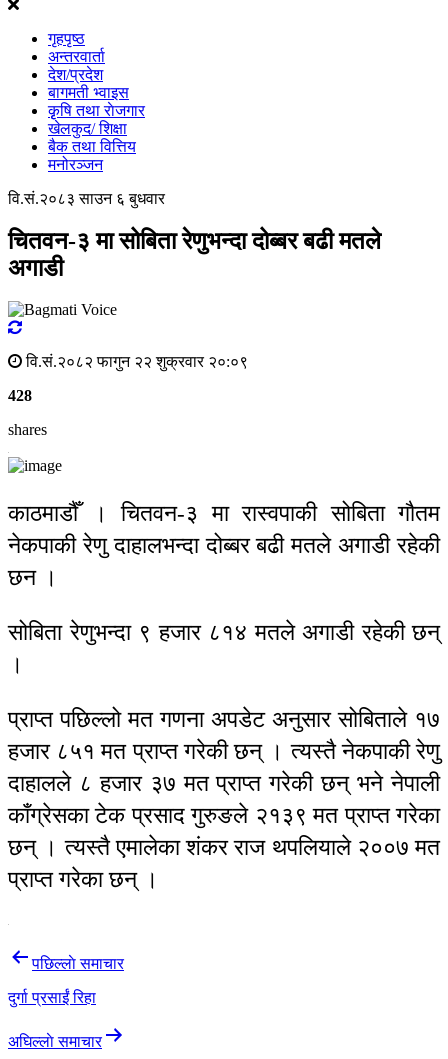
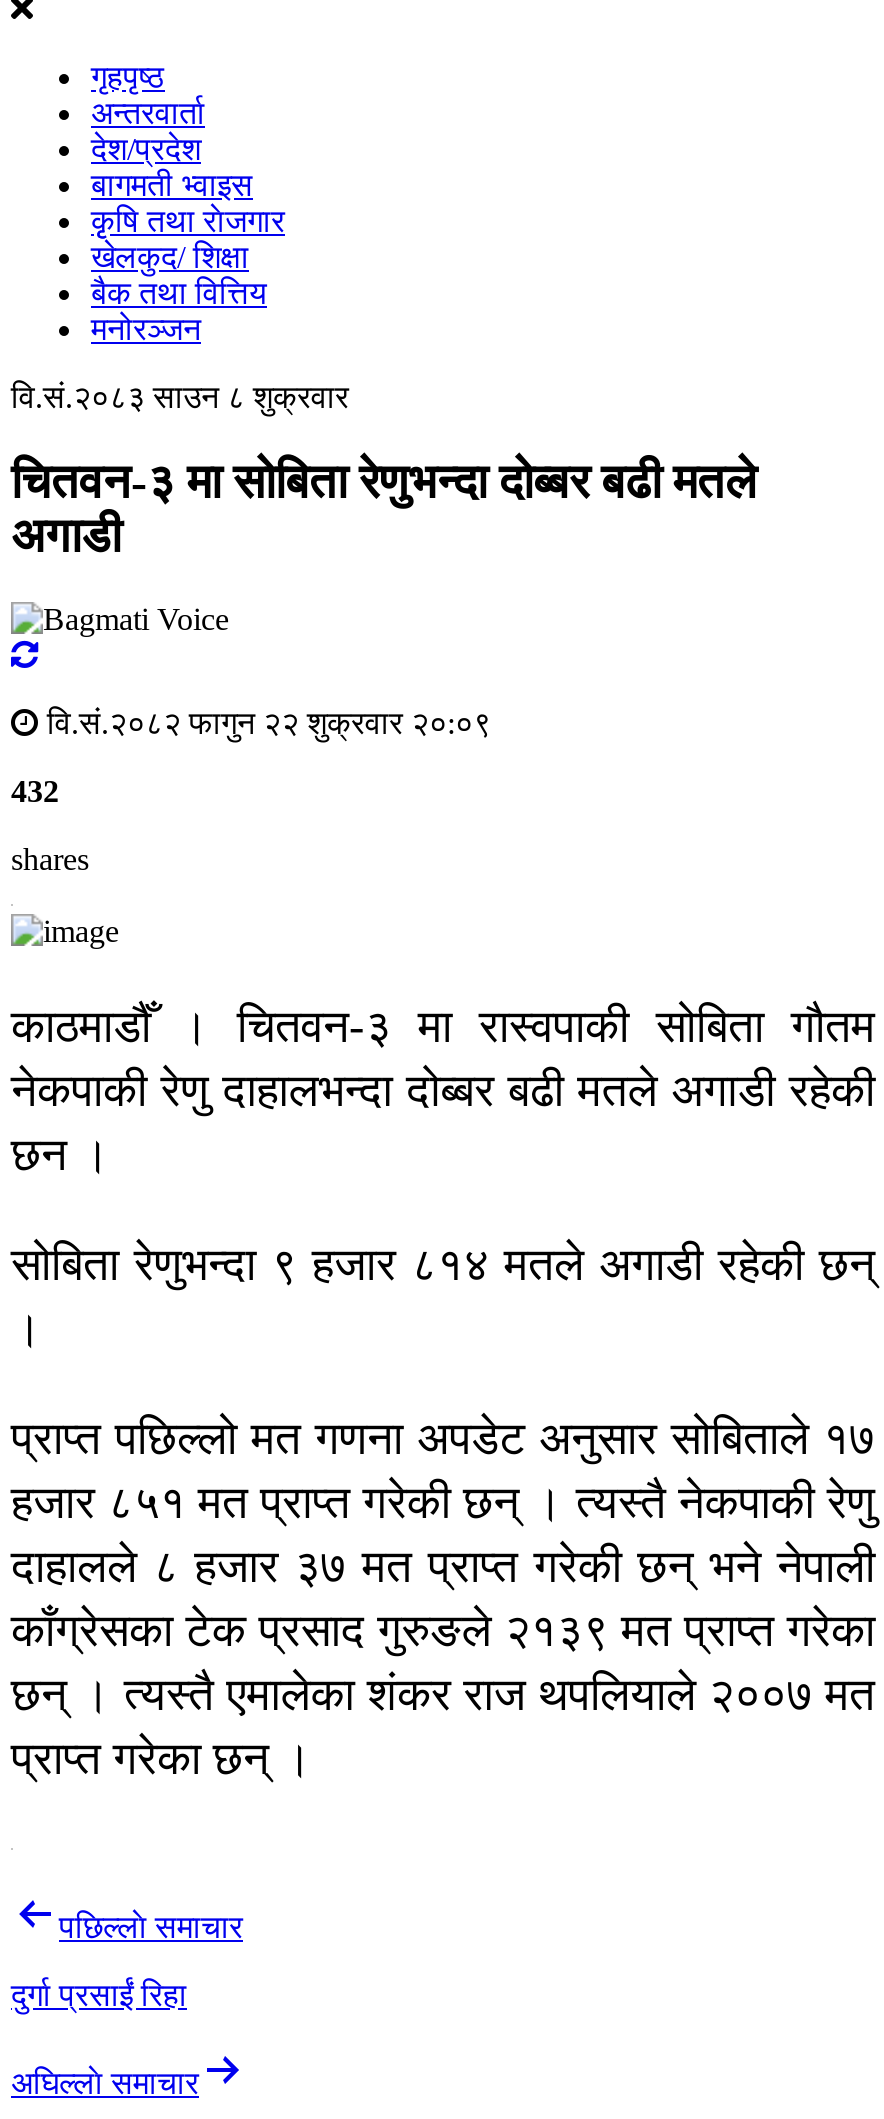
- वि.सं.२०८३ साउन ६ बुधवार
+ वि.सं.२०८३ साउन ८ शुक्रवार

- 428
+ 432
